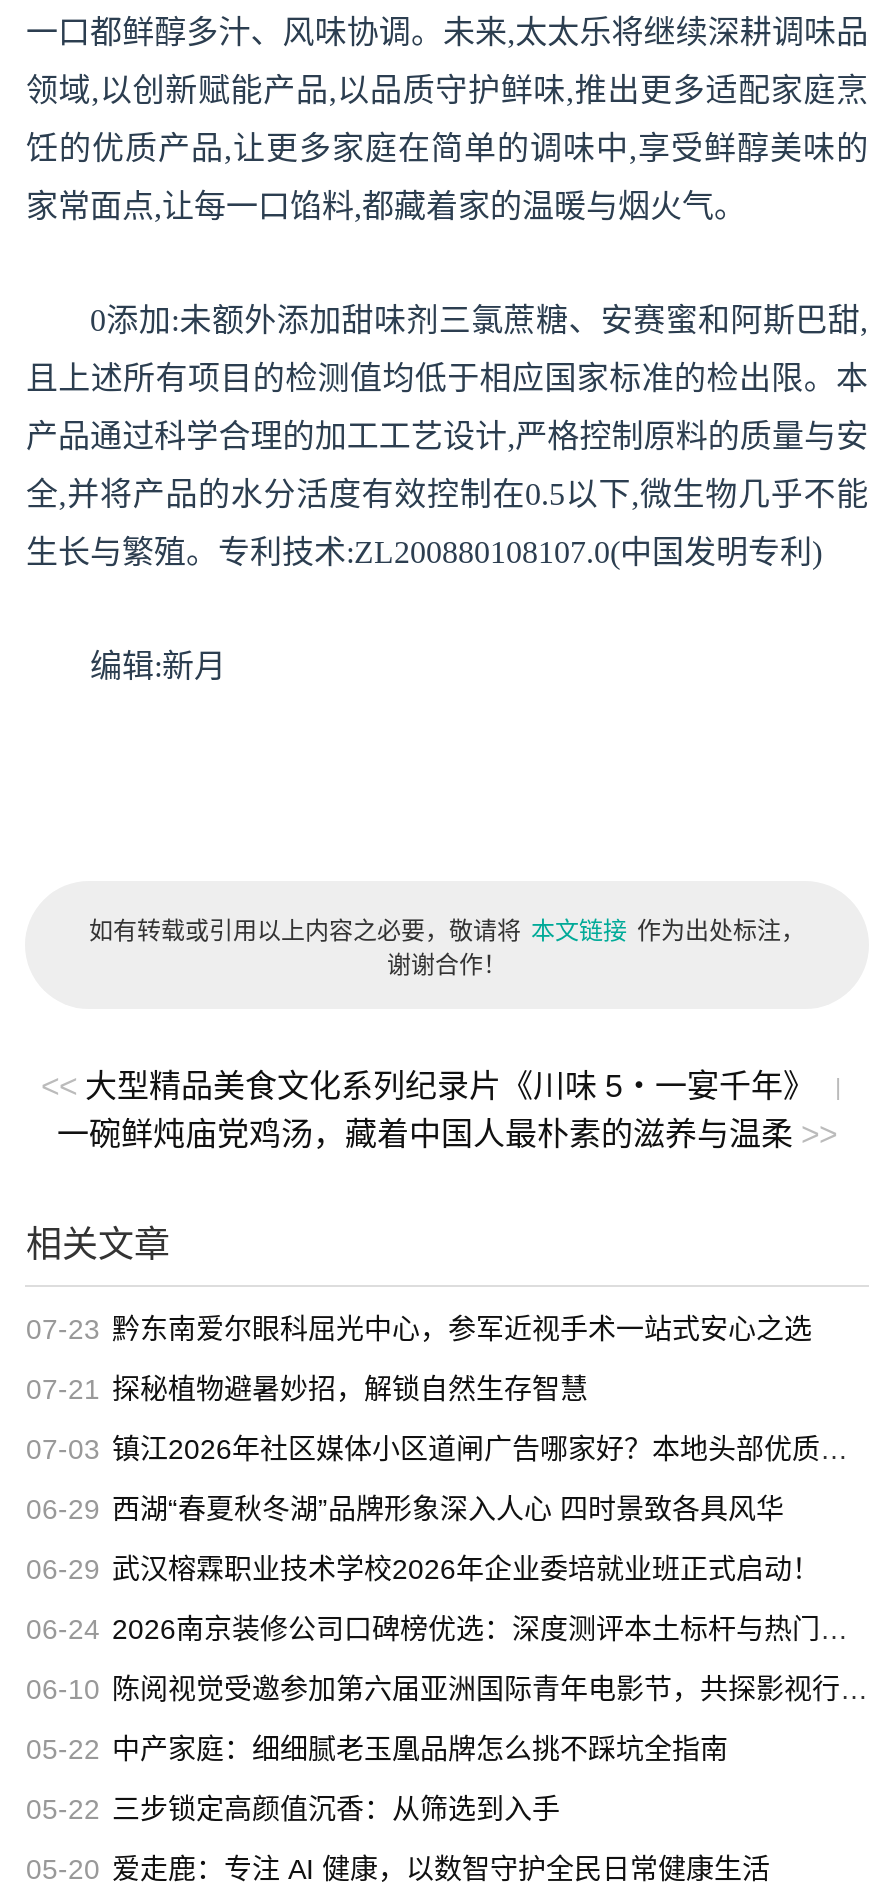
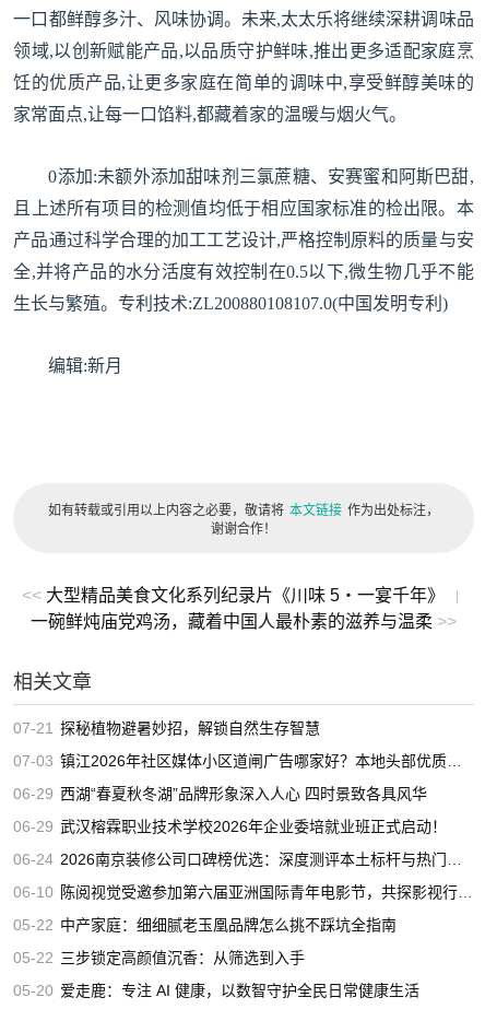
- 07-23 黔东南爱尔眼科屈光中心，参军近视手术一站式安心之选
